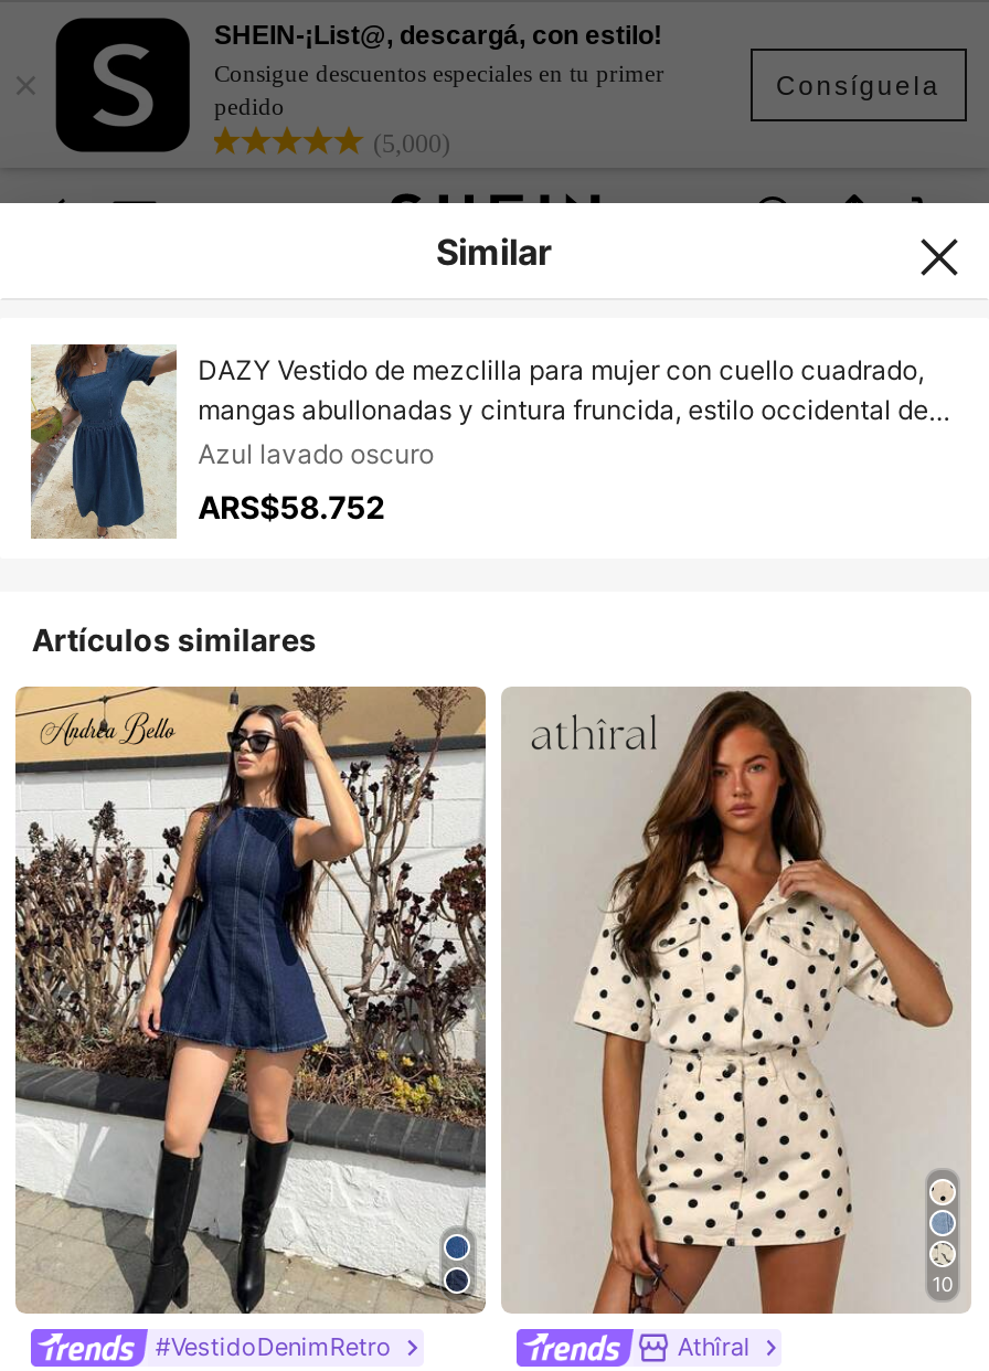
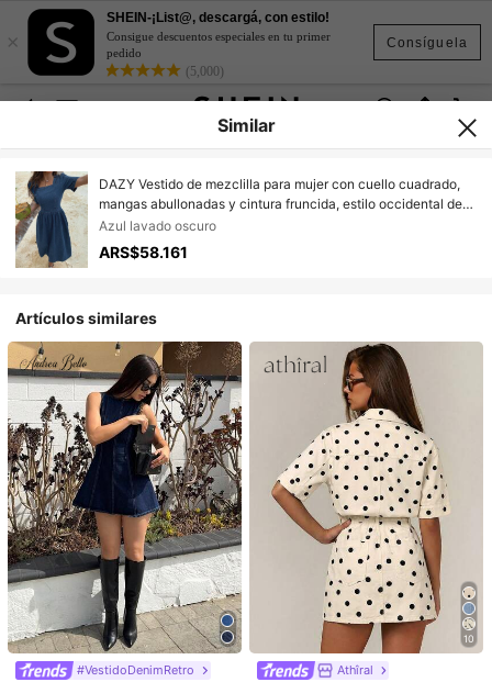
- ARS$58.752
+ ARS$58.161

- [image]
+ [image]

- [image]
+ [image]
